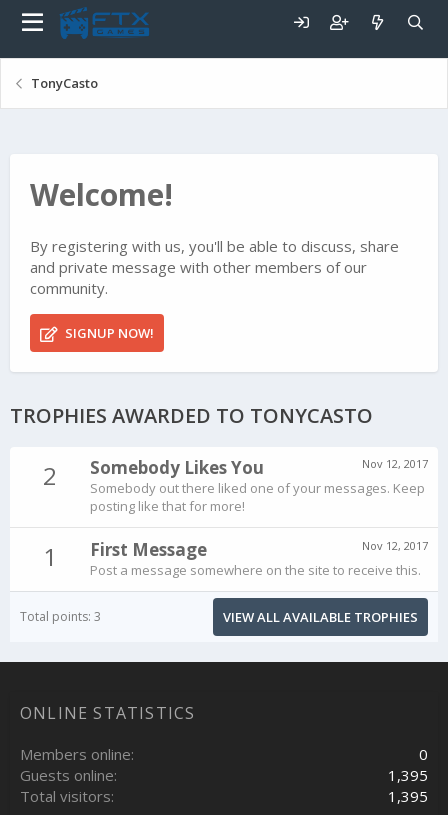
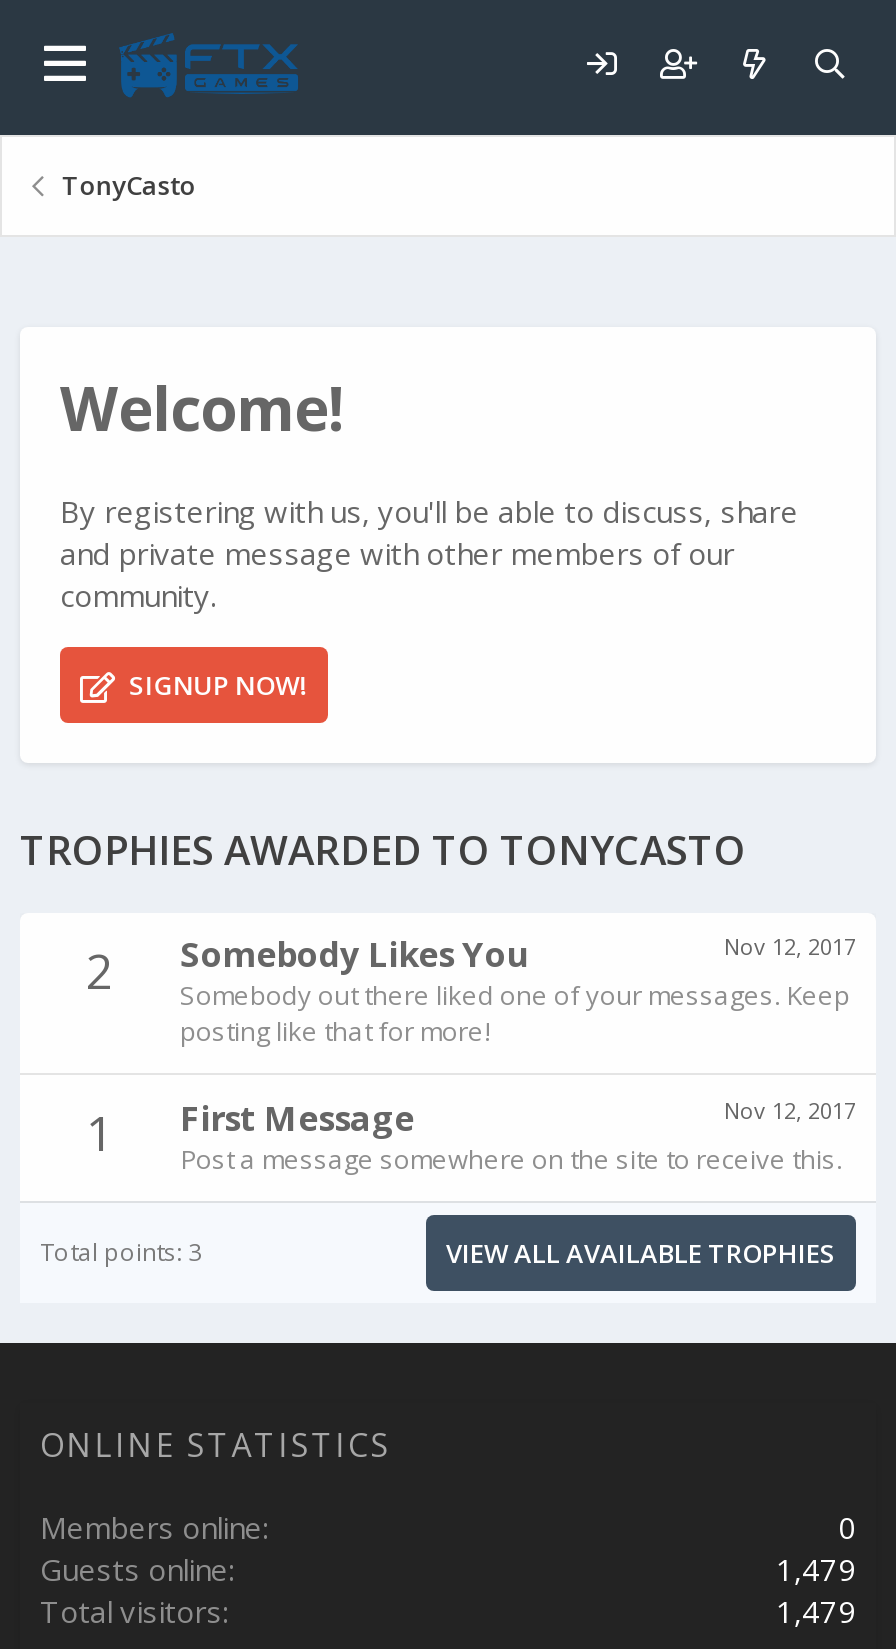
- 1,395
+ 1,479

- 1,395
+ 1,479
